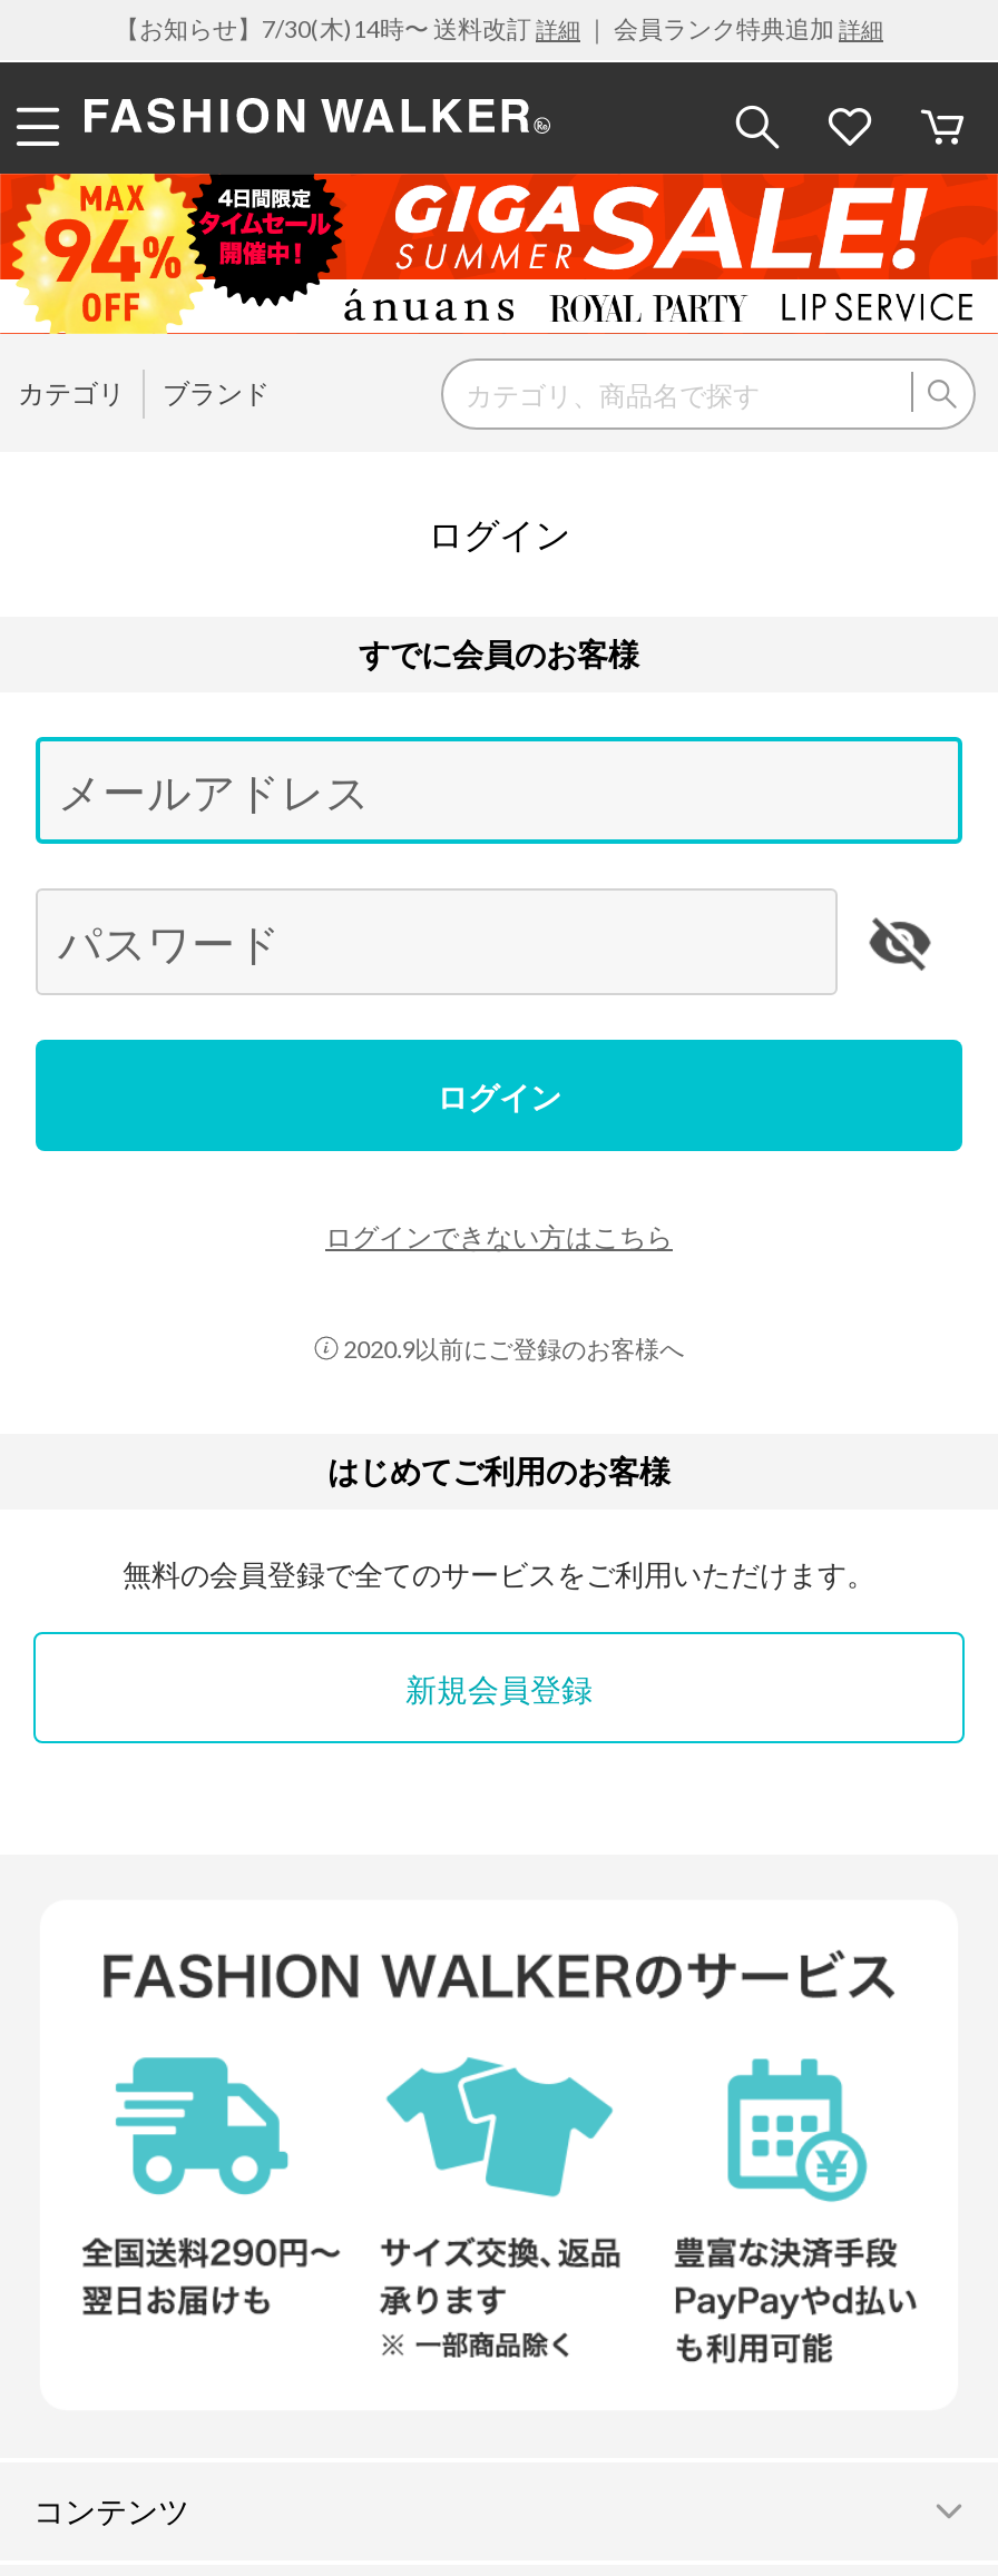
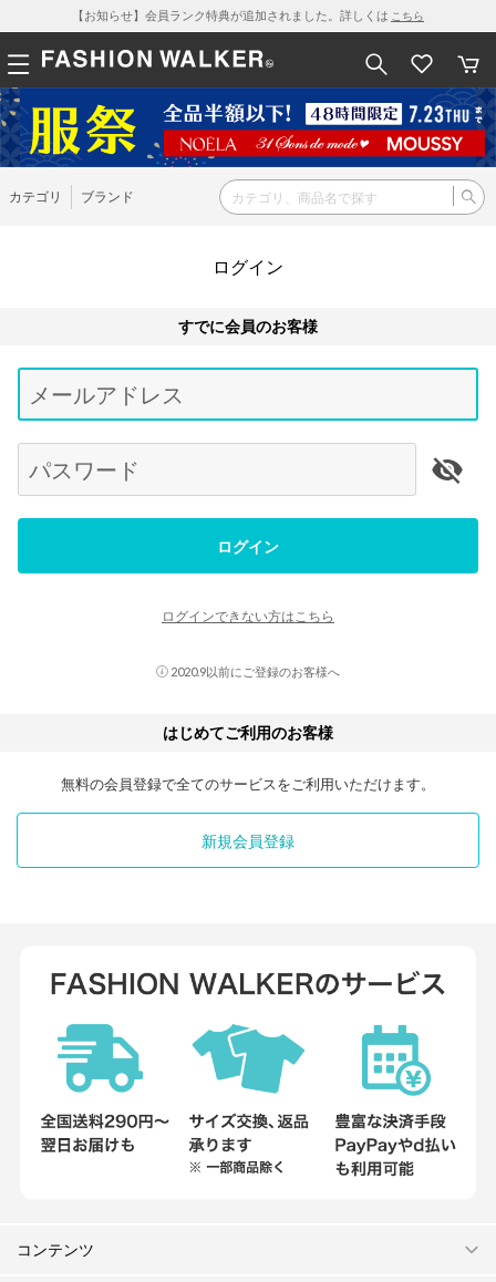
- 【お知らせ】7/30(木)14時〜 送料改訂詳細｜ 会員ランク特典追加詳細
+ 【お知らせ】会員ランク特典が追加されました。詳しくはこちら

- [image]
+ [image]
